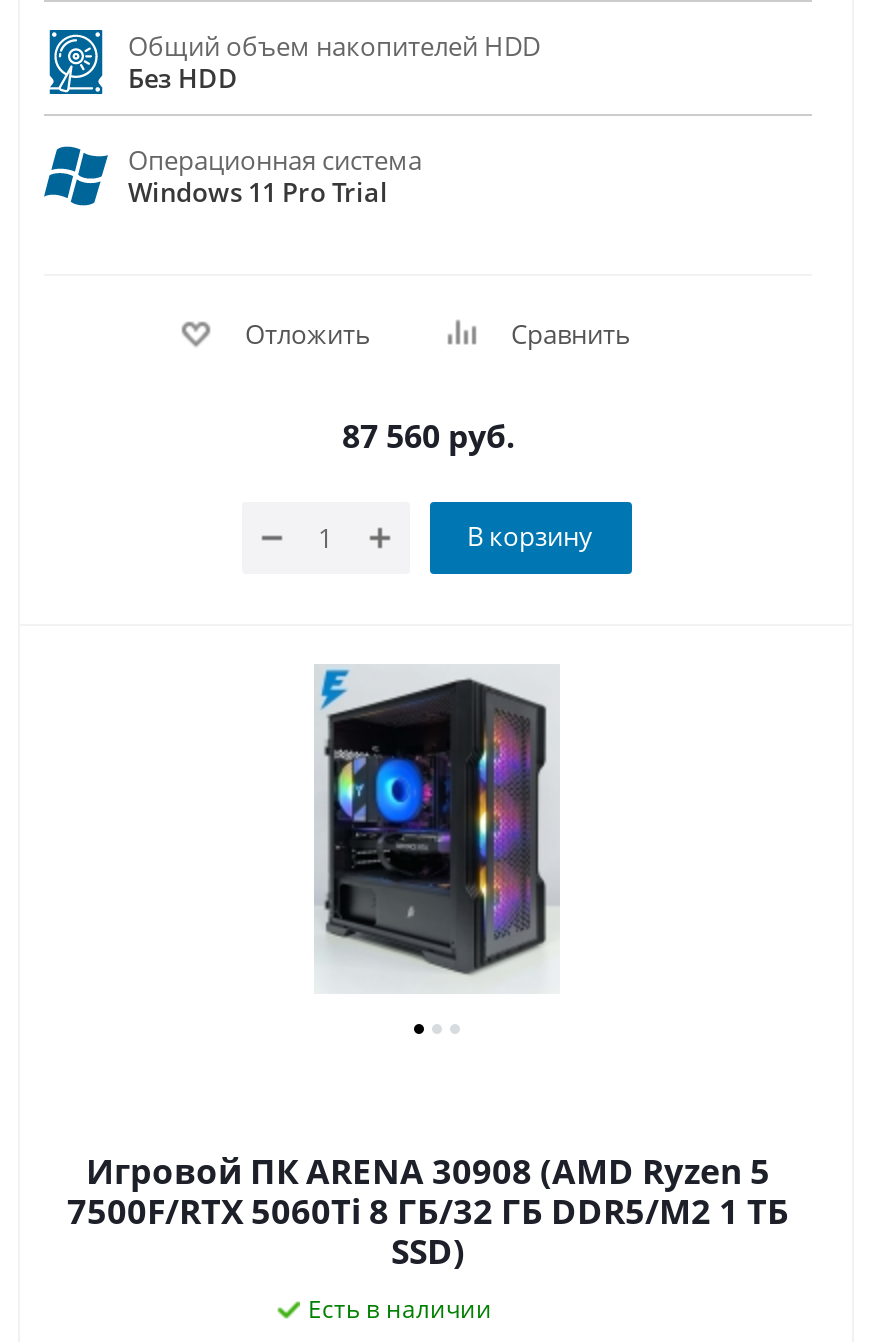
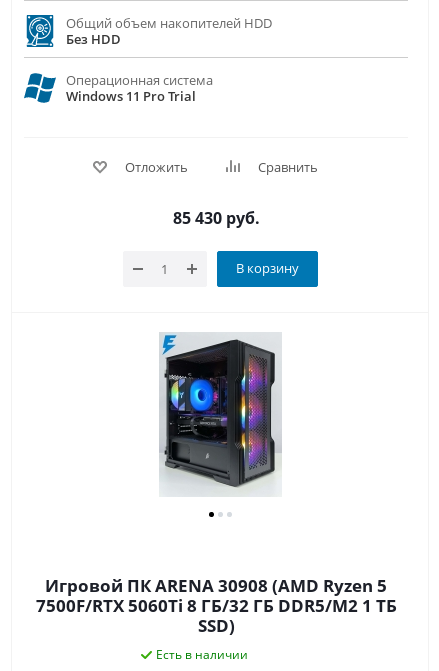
- 87 560 руб.
+ 85 430 руб.
